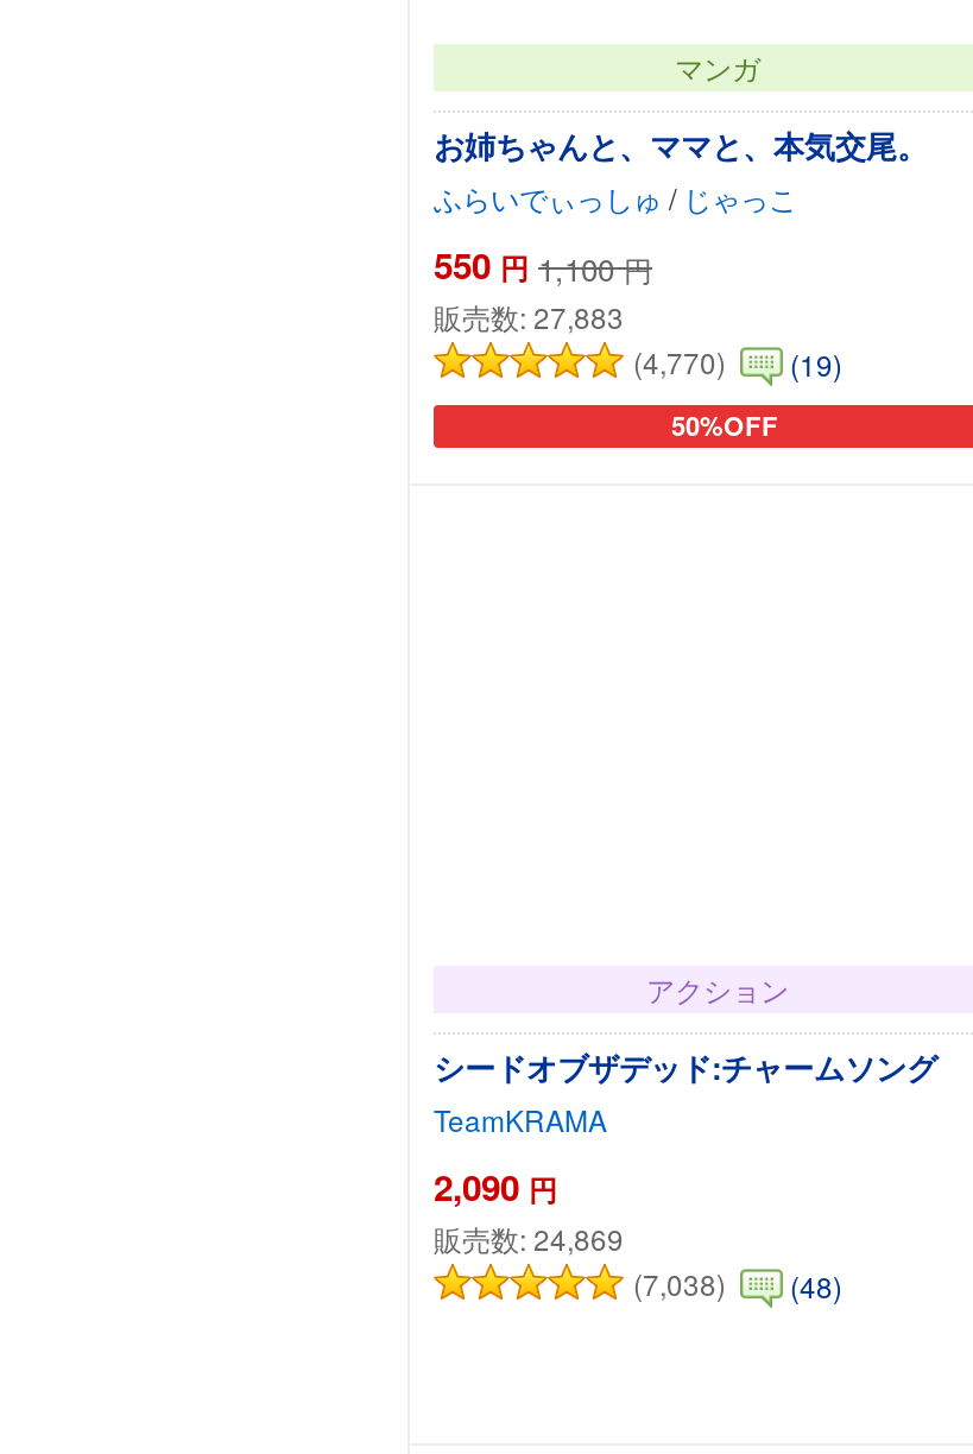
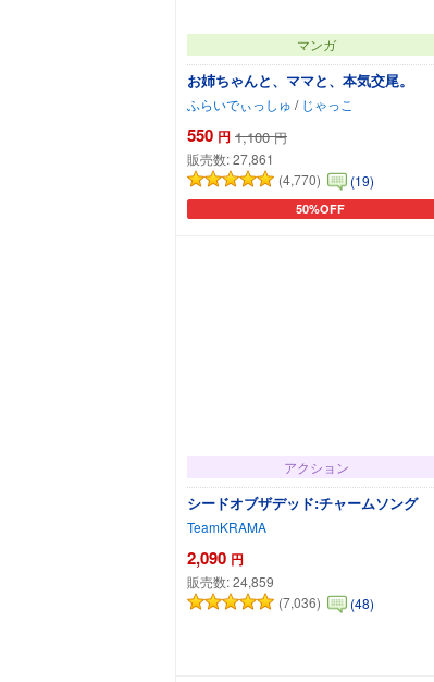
- 販売数: 27,883
+ 販売数: 27,861

- 販売数: 24,869
+ 販売数: 24,859

- (7,038) (48)
+ (7,036) (48)
